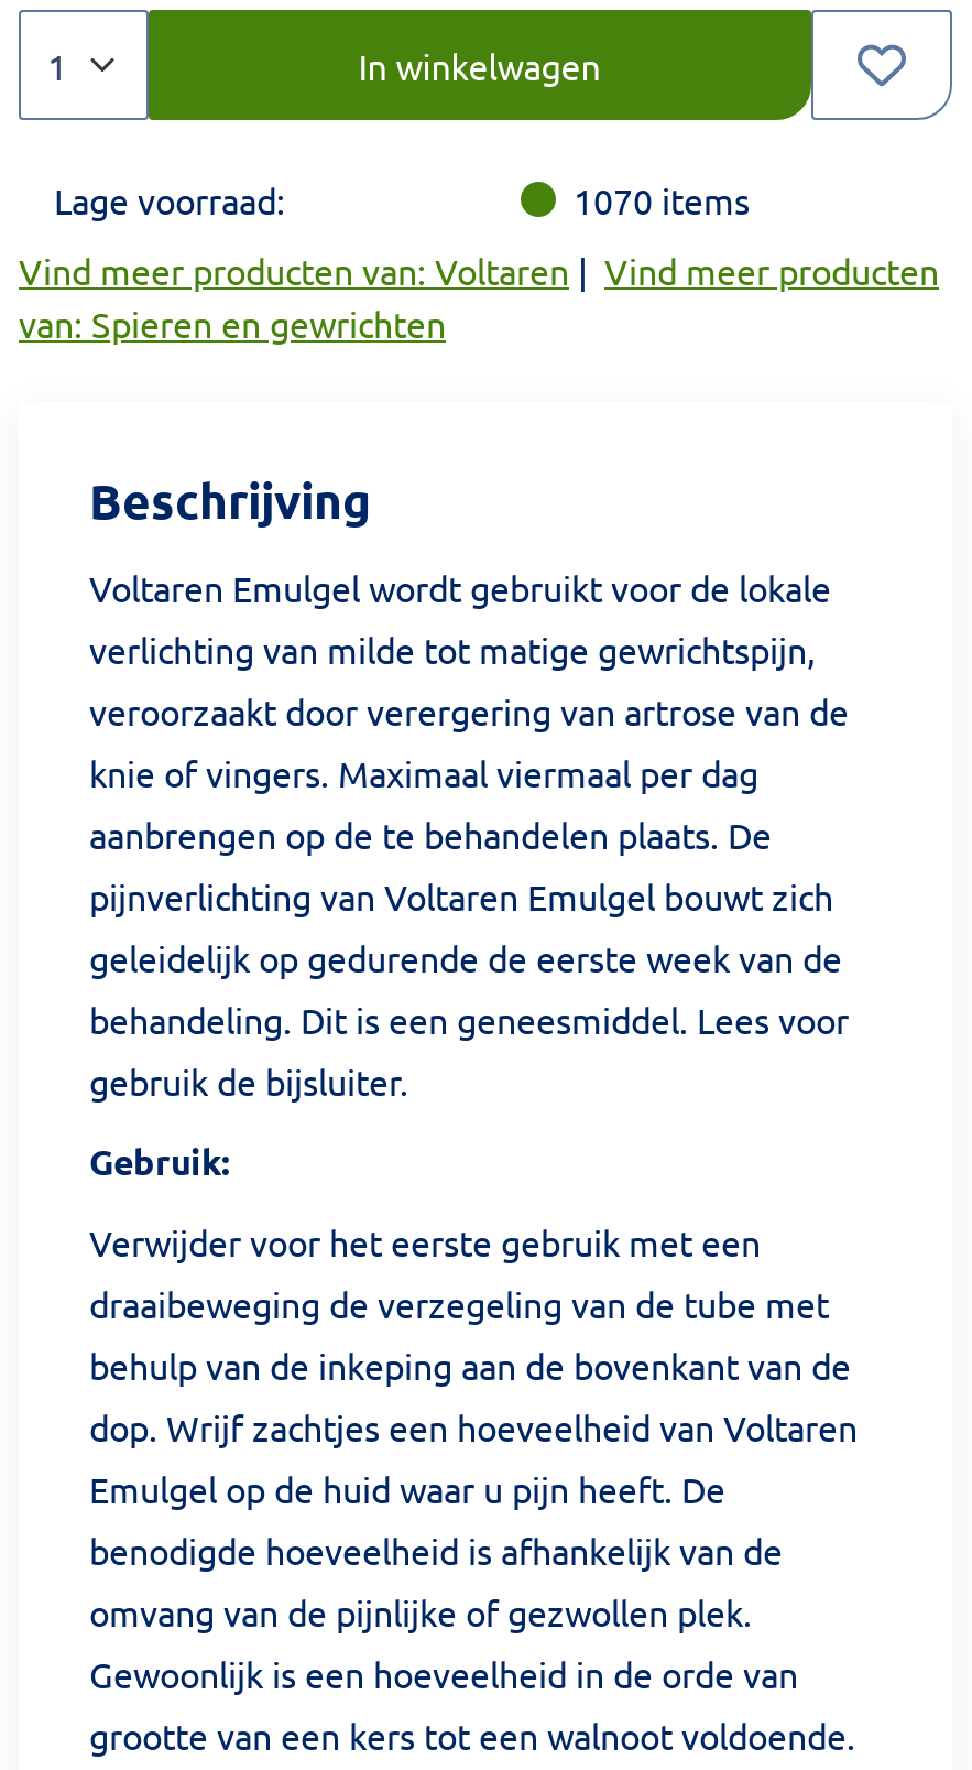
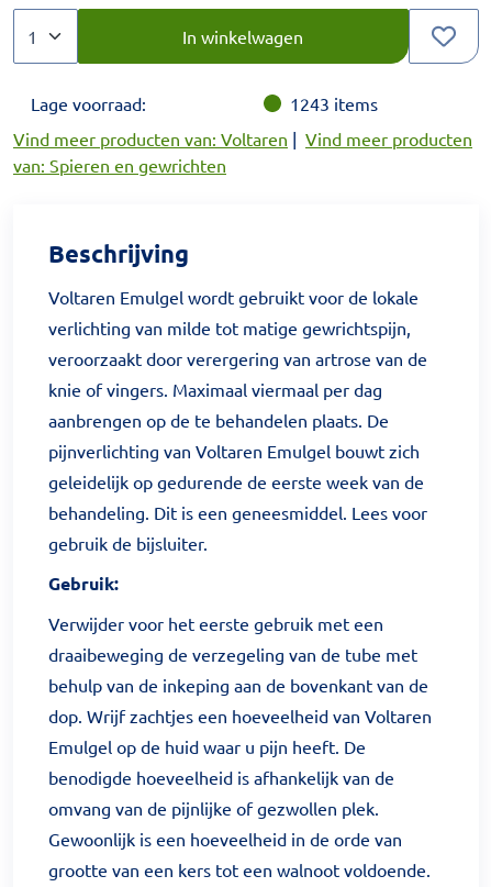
- 1070 items
+ 1243 items
